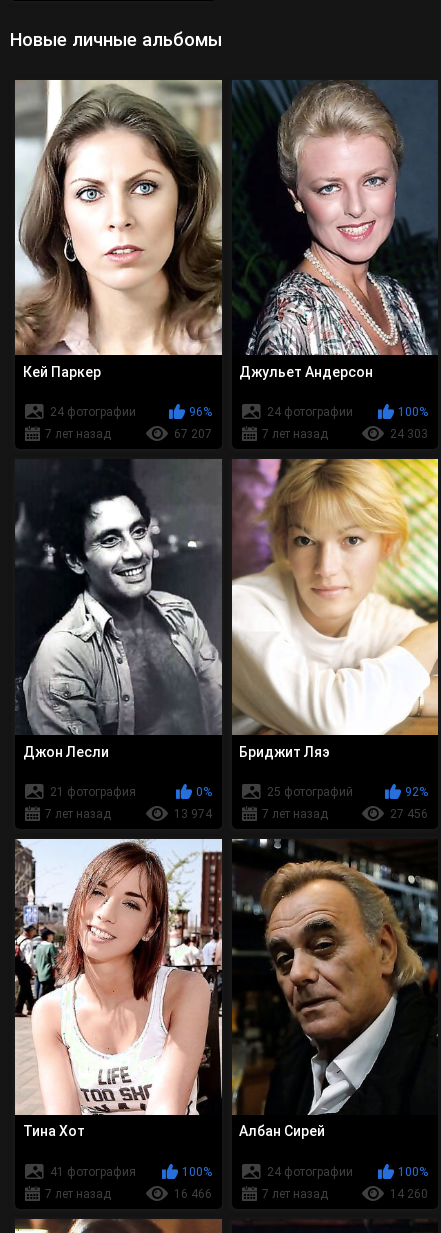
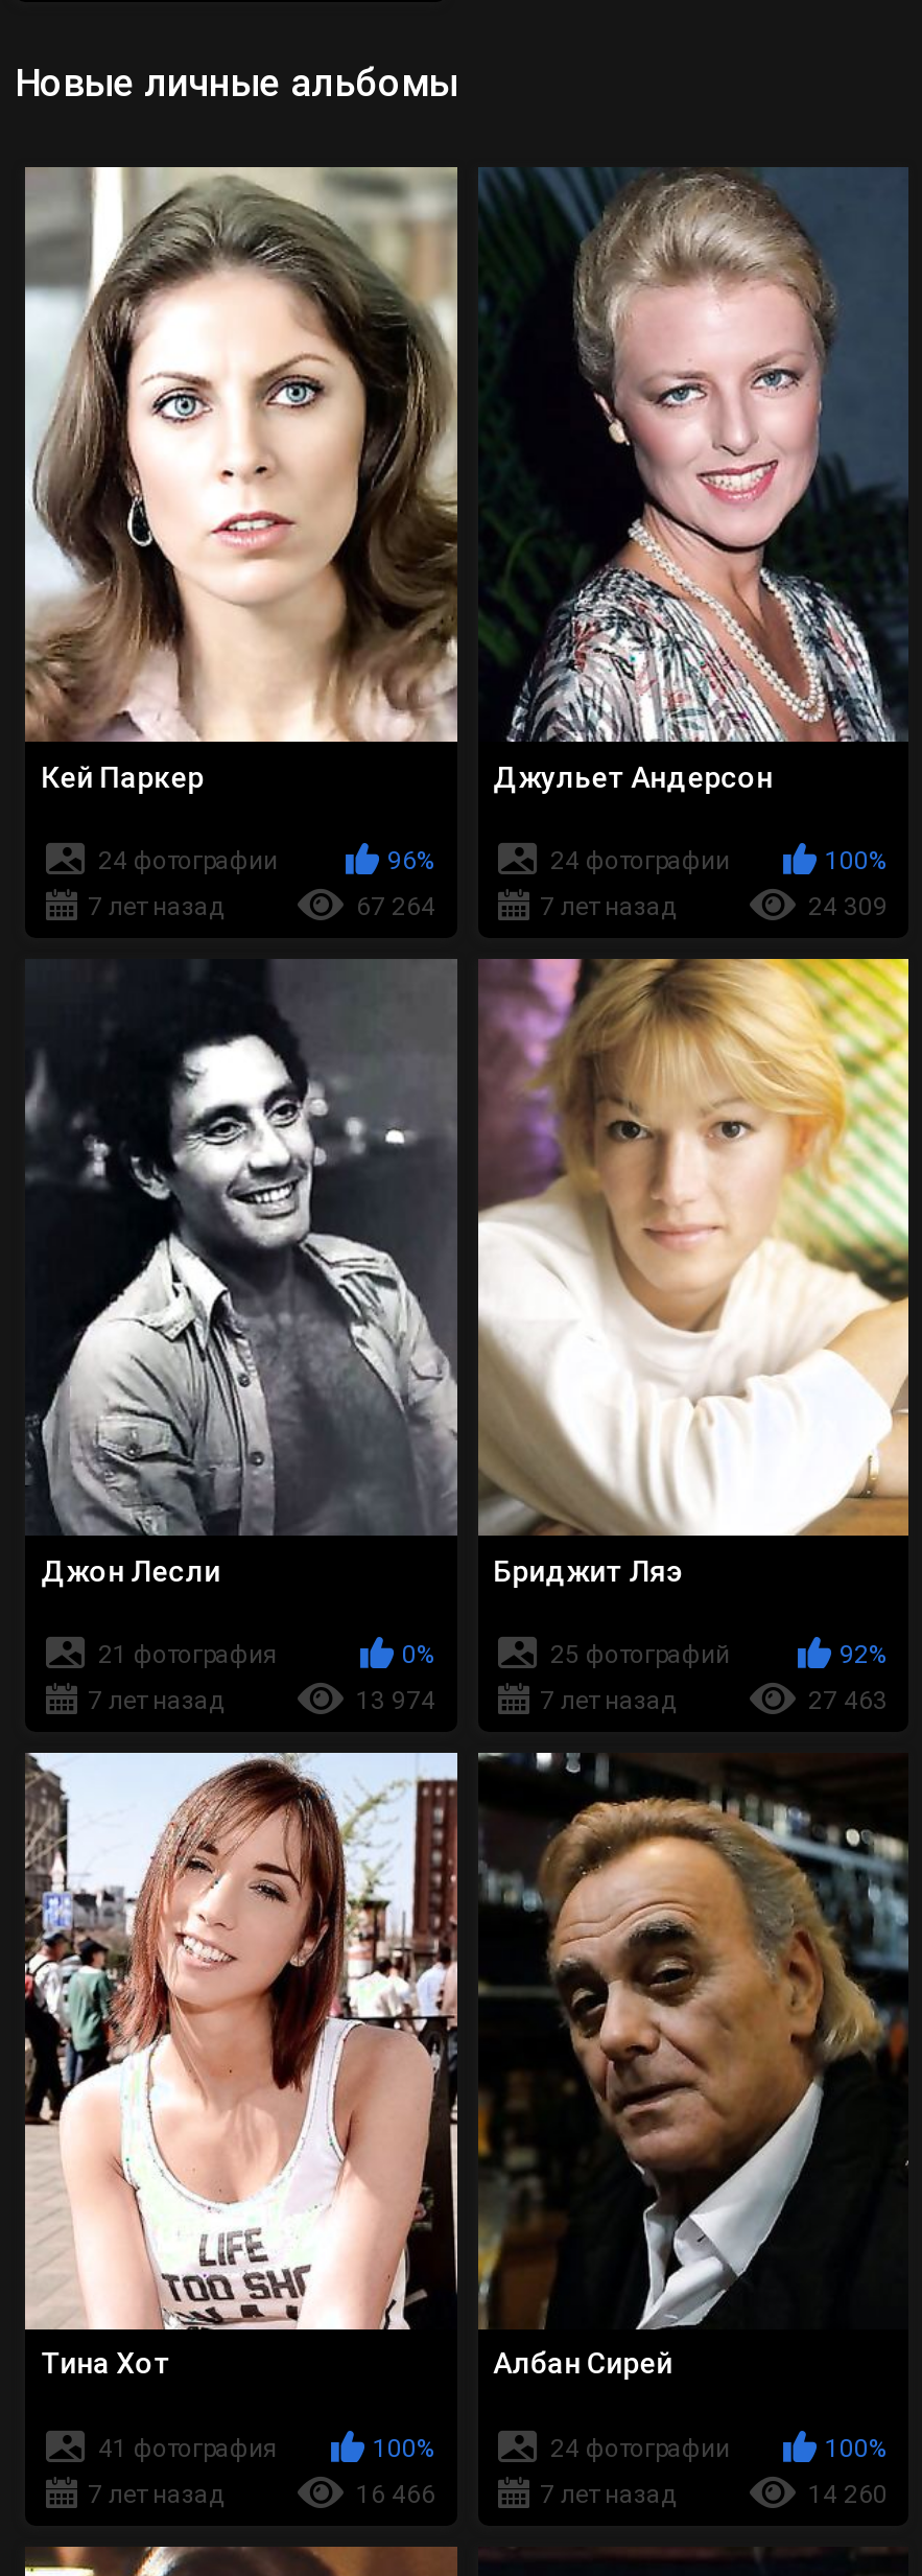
- 67 207
+ 67 264

- 24 303
+ 24 309

- 27 456
+ 27 463
